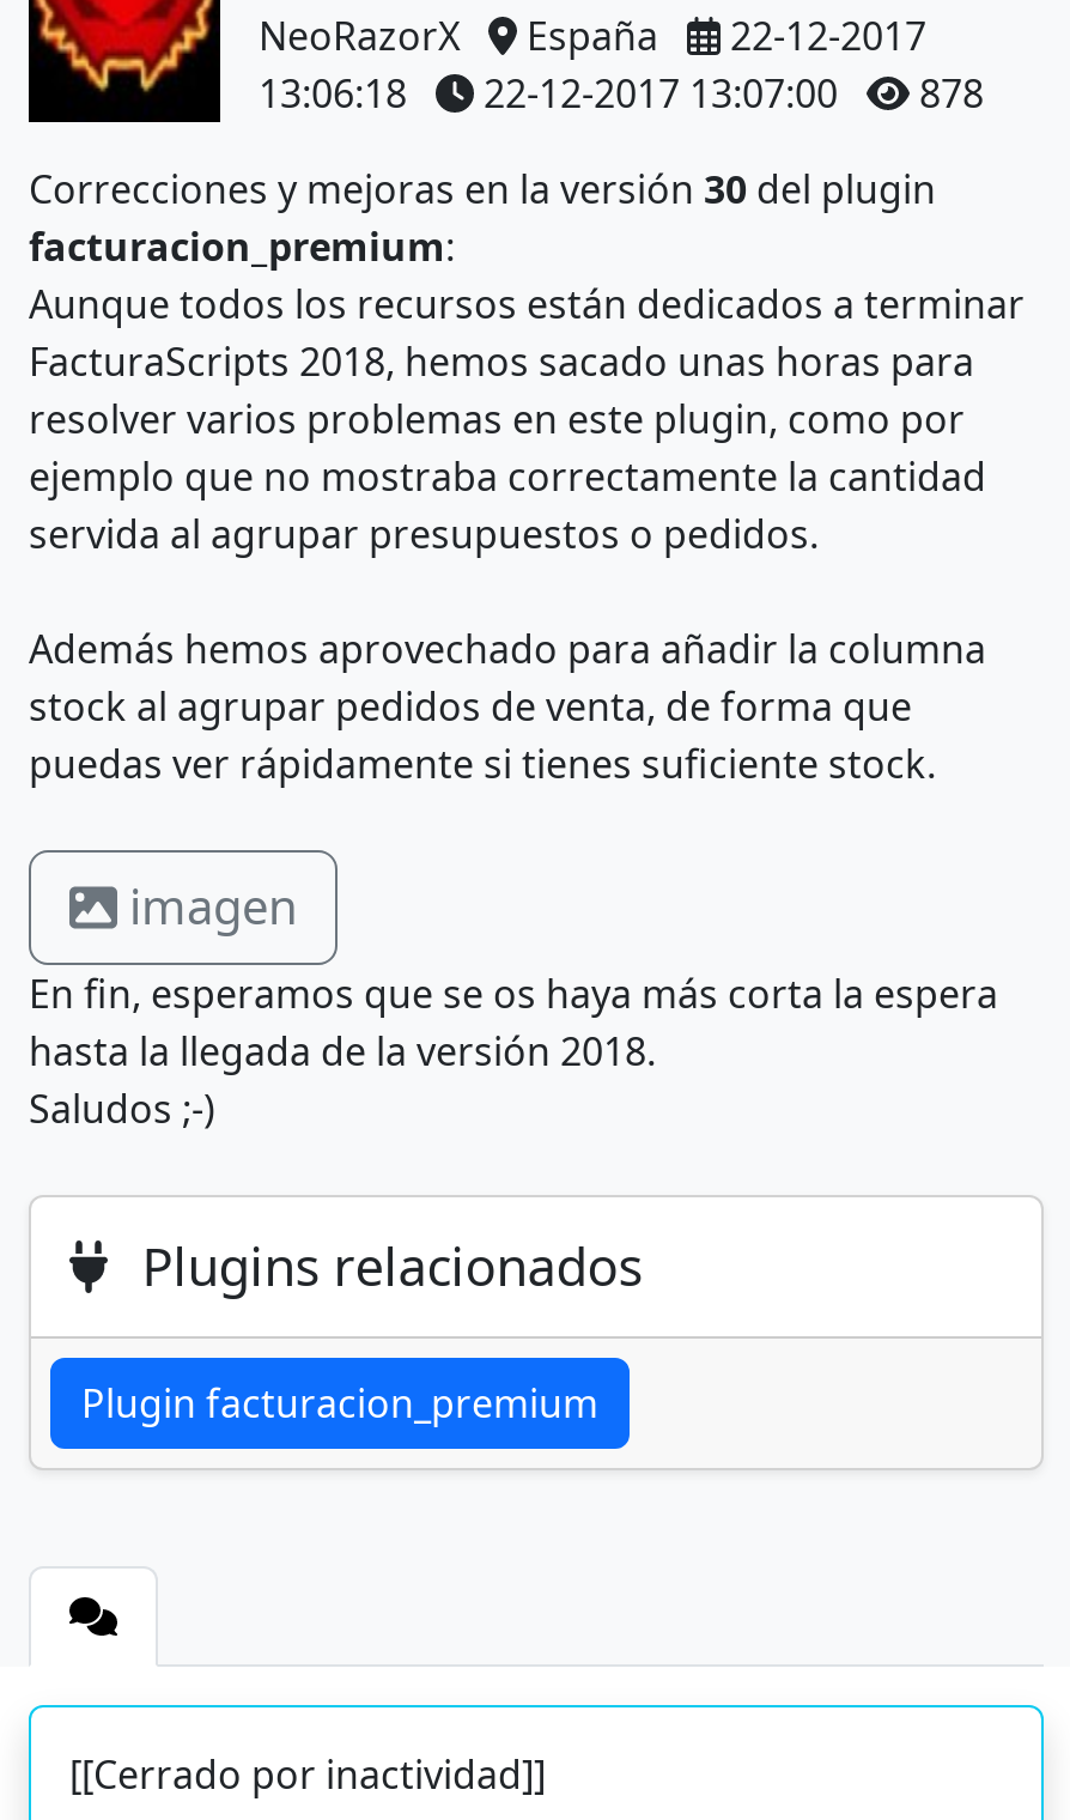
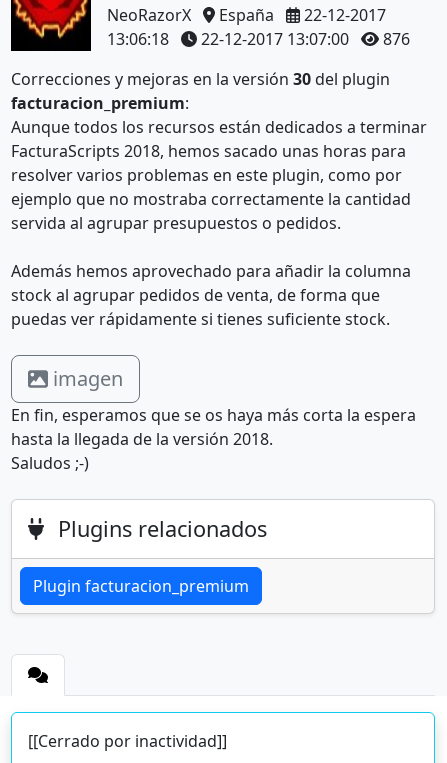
- 13:06:18 22-12-2017 13:07:00 878
+ 13:06:18 22-12-2017 13:07:00 876
